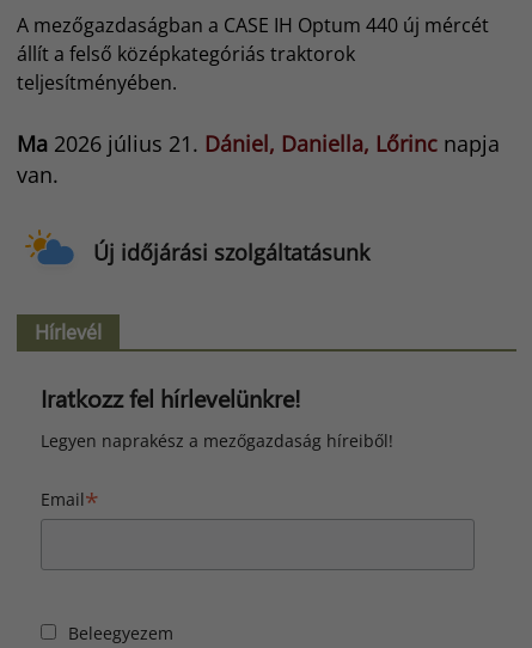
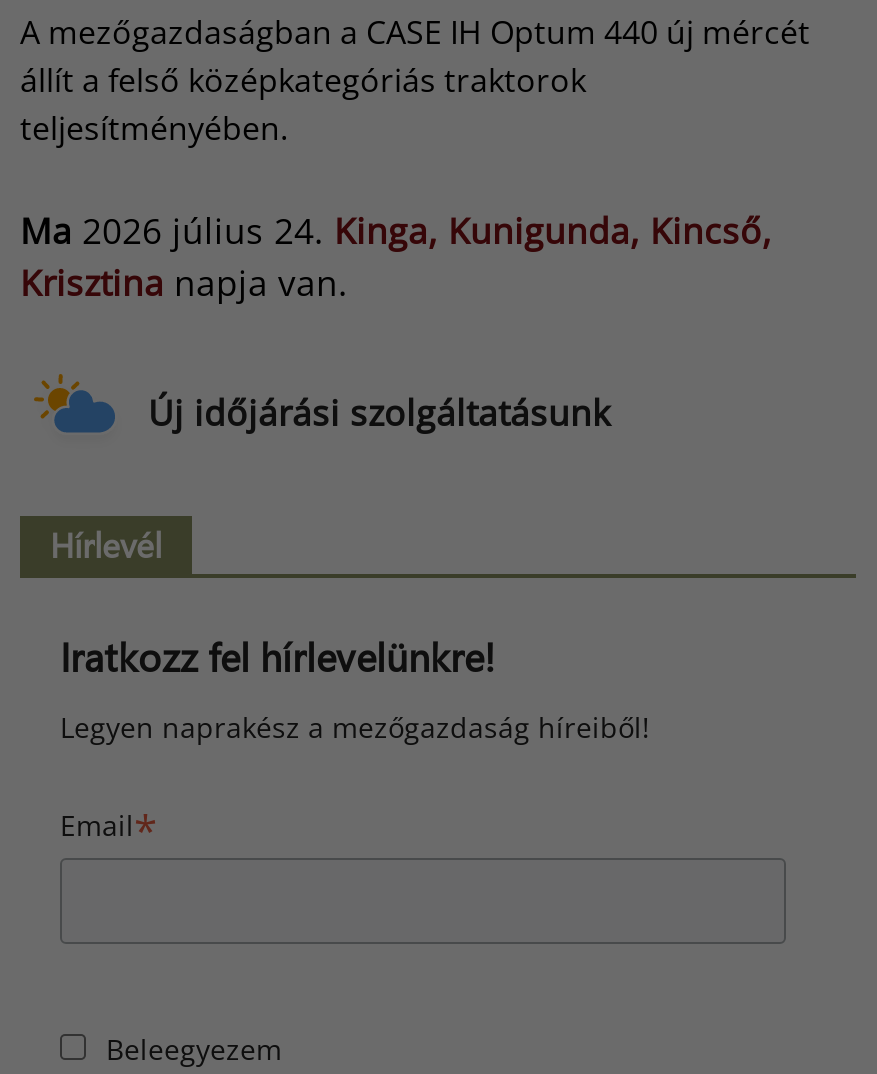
- Ma 2026 július 21. Dániel, Daniella, Lőrinc napja
- van.
+ Ma 2026 július 24. Kinga, Kunigunda, Kincső,
+ Krisztina napja van.
